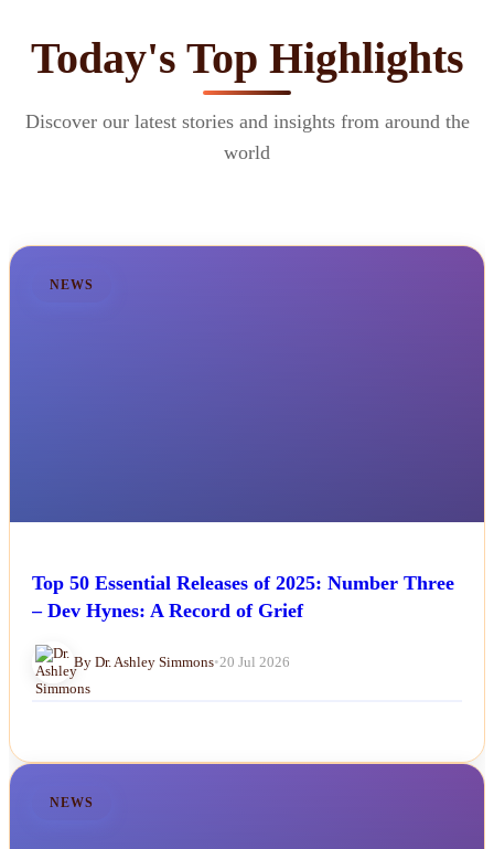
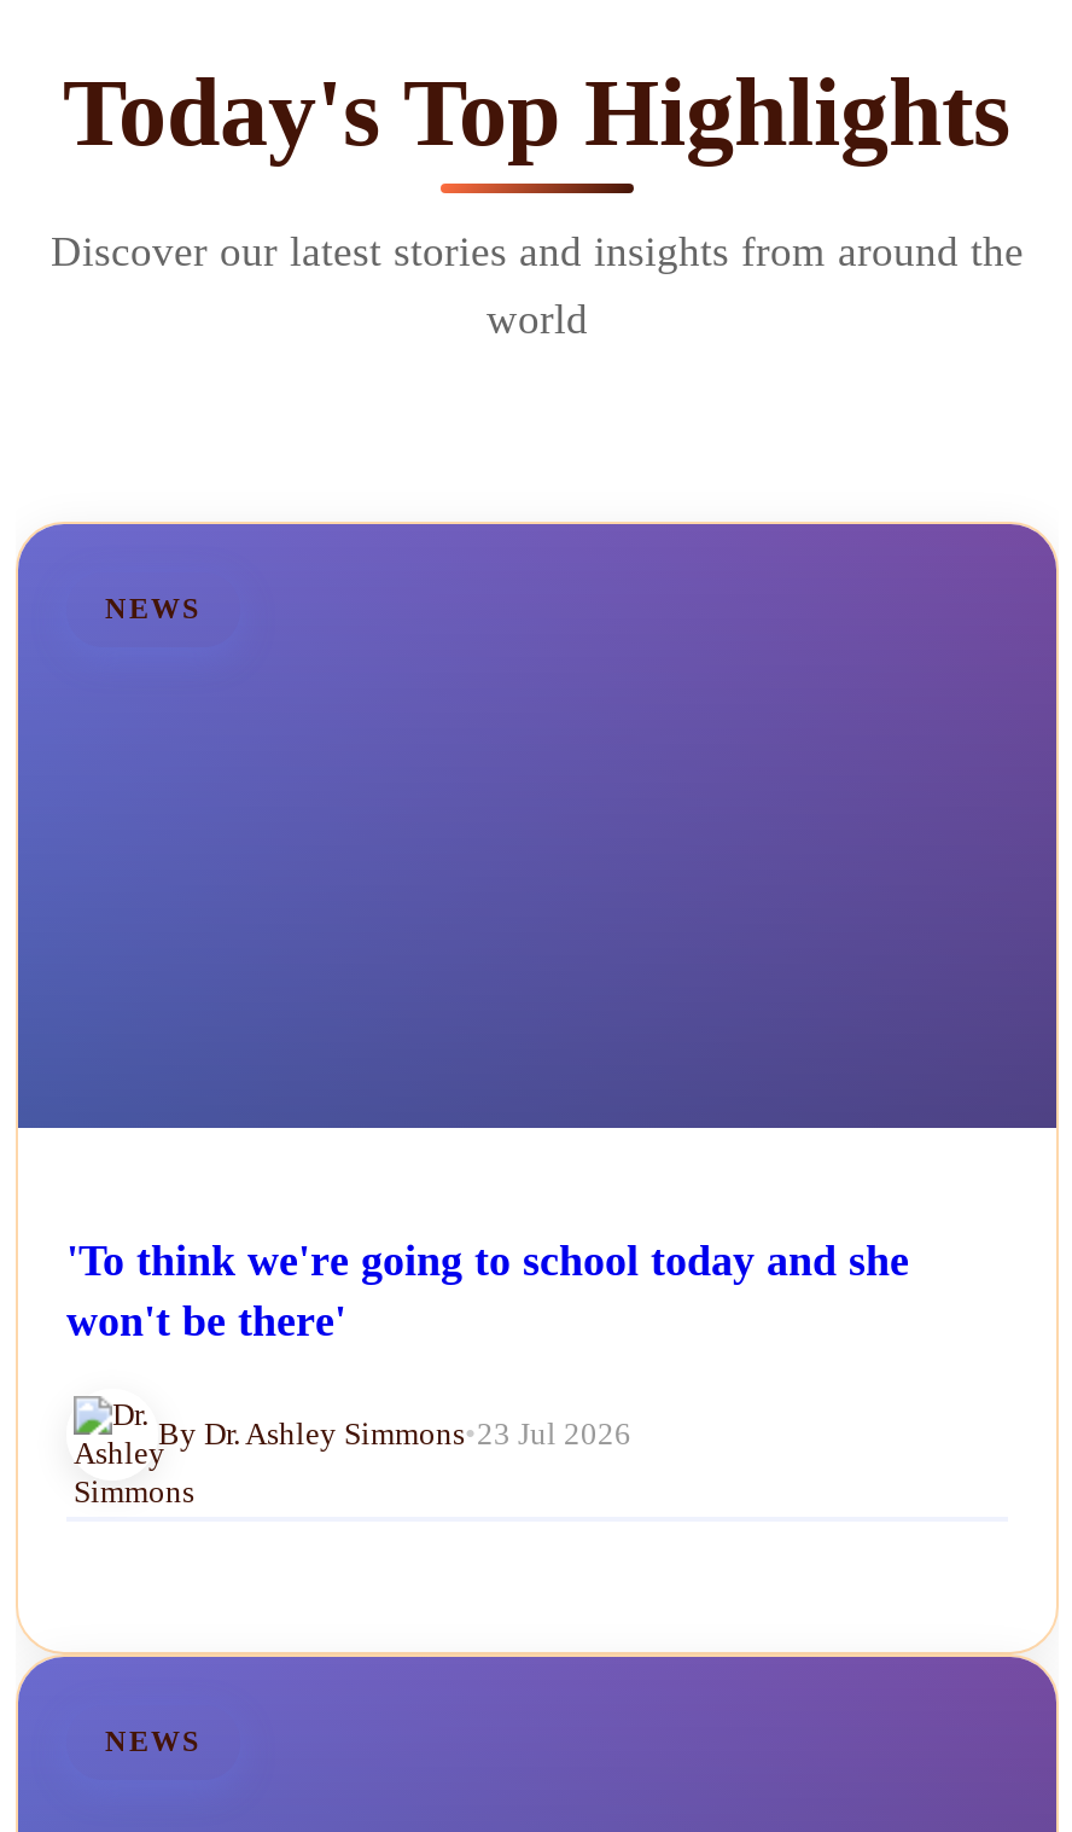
- Top 50 Essential Releases of 2025: Number Three
- – Dev Hynes: A Record of Grief
+ 'To think we're going to school today and she
+ won't be there'

- By Dr. Ashley Simmons • 20 Jul 2026
+ By Dr. Ashley Simmons • 23 Jul 2026
